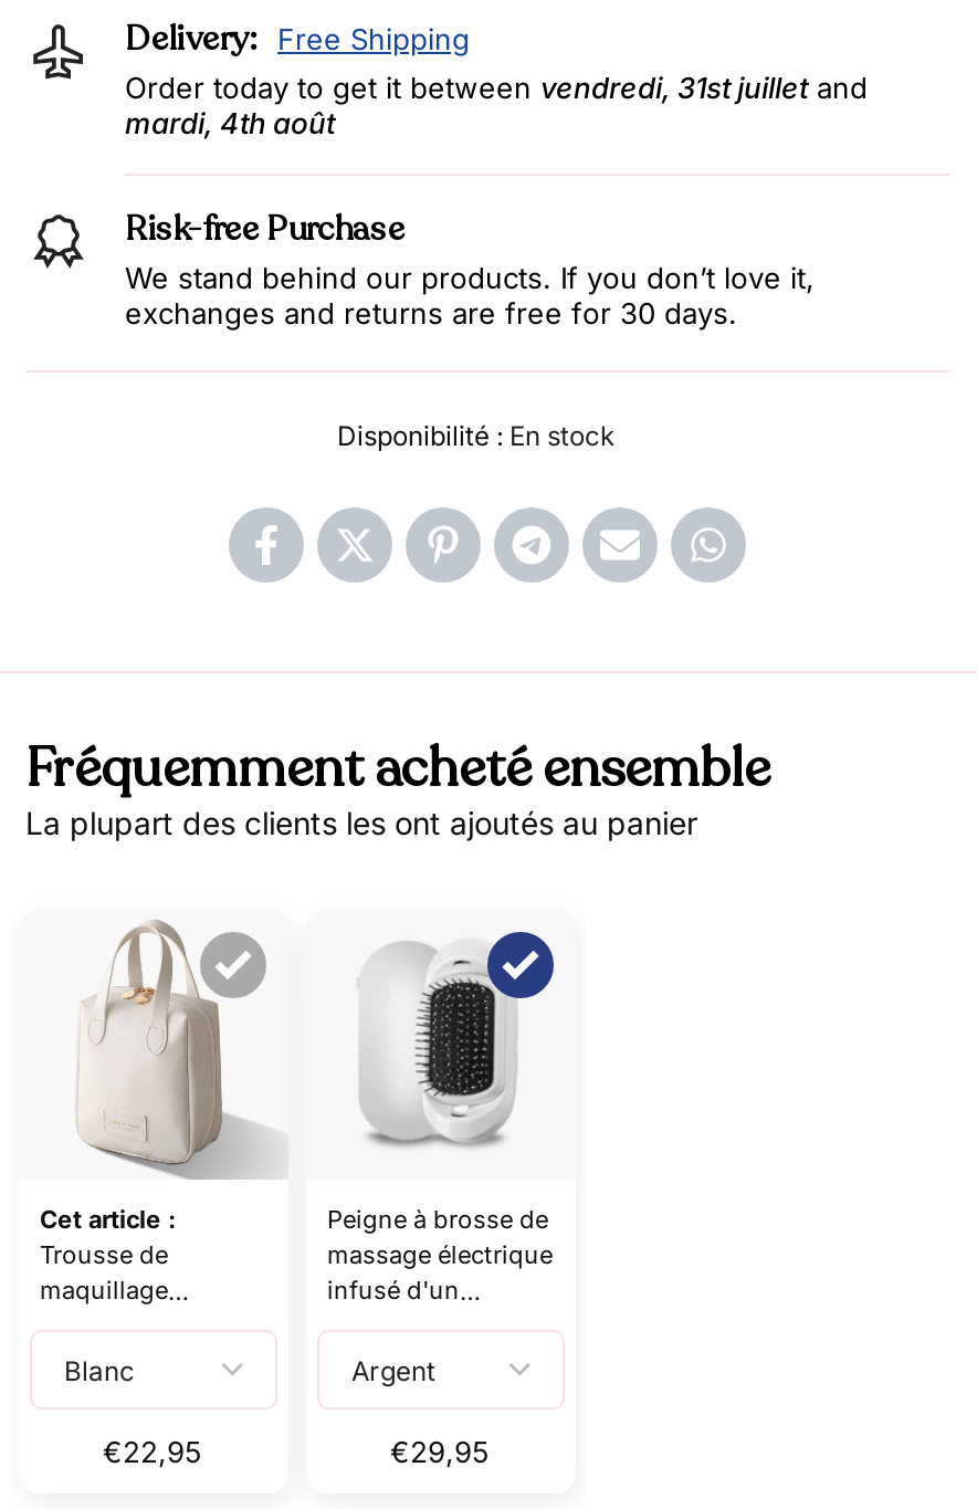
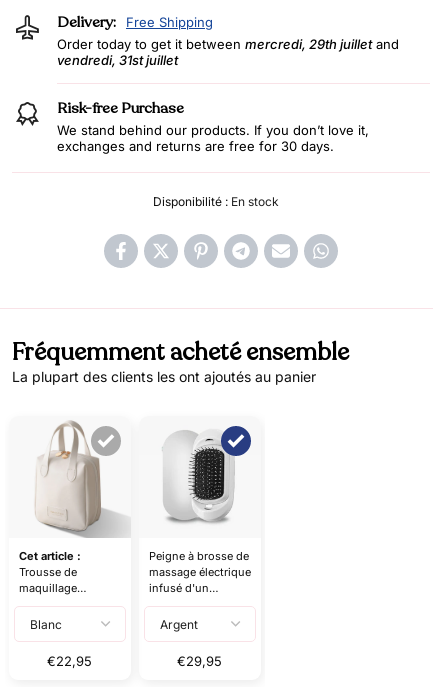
- Order today to get it between vendredi, 31st juillet and
- mardi, 4th août
+ Order today to get it between mercredi, 29th juillet and
+ vendredi, 31st juillet
